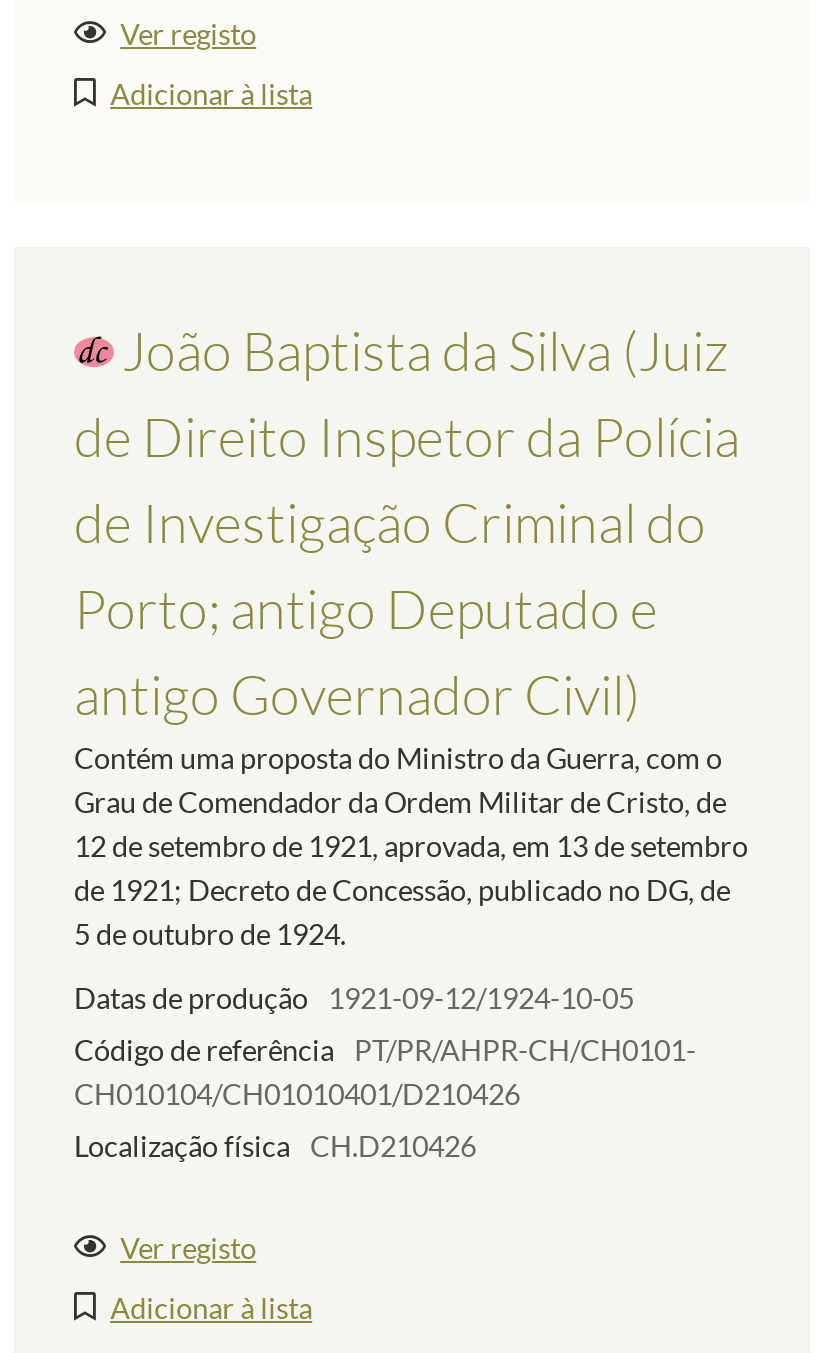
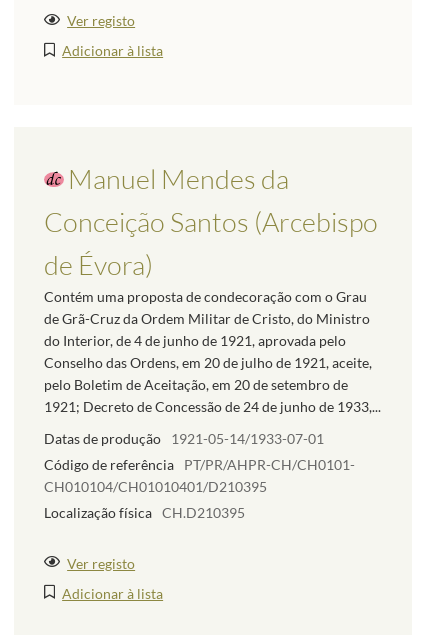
- João Baptista da Silva (Juiz
- de Direito Inspetor da Polícia
- de Investigação Criminal do
- Porto; antigo Deputado e
- antigo Governador Civil)
- Contém uma proposta do Ministro da Guerra, com o
- Grau de Comendador da Ordem Militar de Cristo, de
- 12 de setembro de 1921, aprovada, em 13 de setembro
- de 1921; Decreto de Concessão, publicado no DG, de
- 5 de outubro de 1924.
+ Manuel Mendes da
+ Conceição Santos (Arcebispo
+ de Évora)
+ Contém uma proposta de condecoração com o Grau
+ de Grã-Cruz da Ordem Militar de Cristo, do Ministro
+ do Interior, de 4 de junho de 1921, aprovada pelo
+ Conselho das Ordens, em 20 de julho de 1921, aceite,
+ pelo Boletim de Aceitação, em 20 de setembro de
+ 1921; Decreto de Concessão de 24 de junho de 1933,...

- Datas de produção 1921-09-12/1924-10-05
+ Datas de produção 1921-05-14/1933-07-01

- CH010104/CH01010401/D210426
+ CH010104/CH01010401/D210395

- Localização física CH.D210426
+ Localização física CH.D210395
